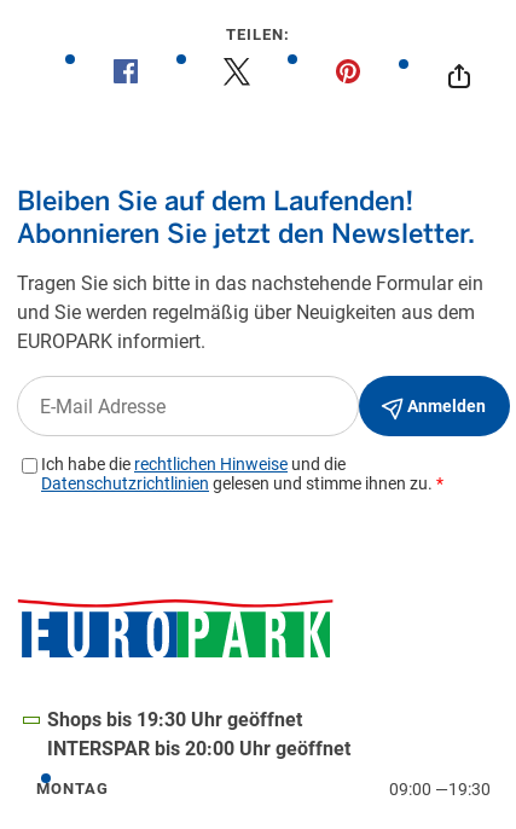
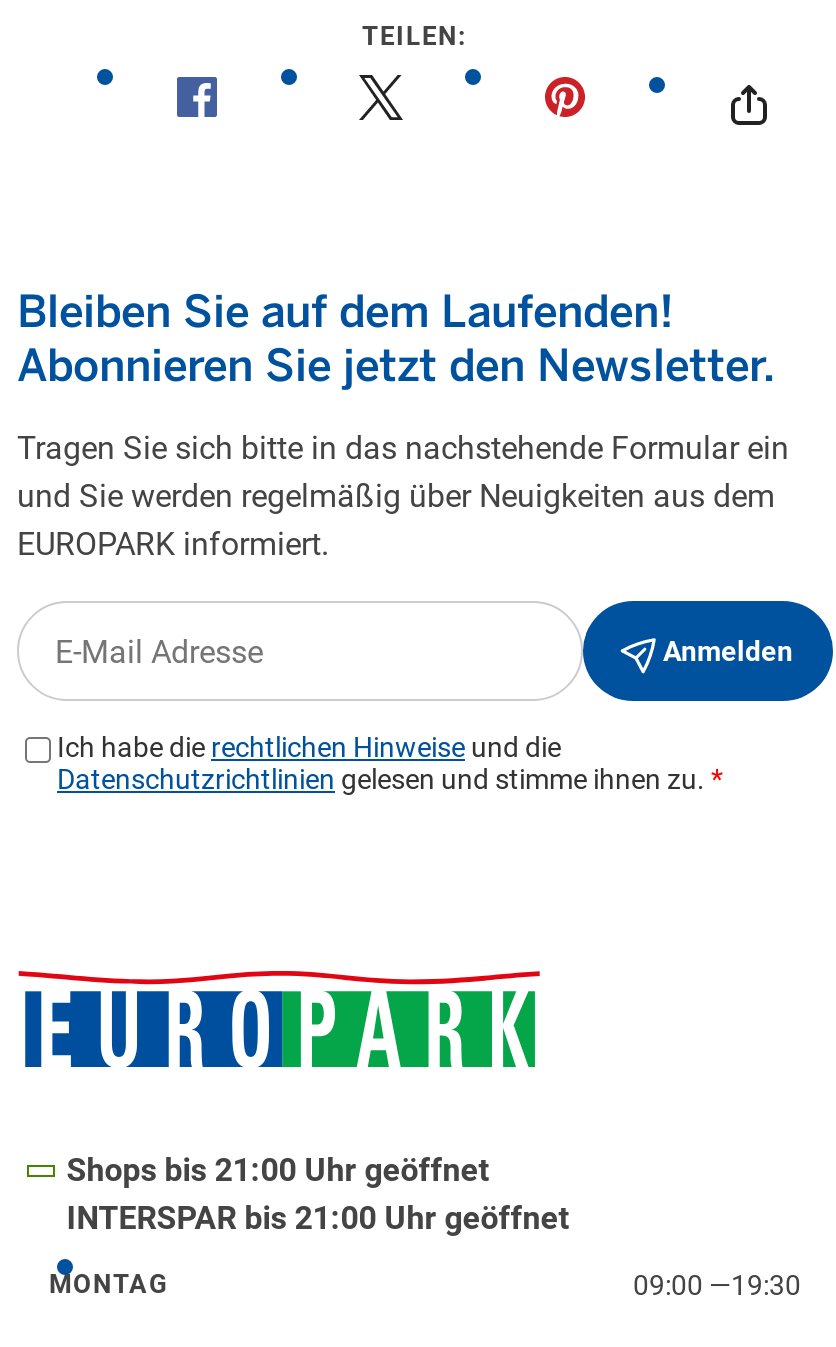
- Shops bis 19:30 Uhr geöffnet
+ Shops bis 21:00 Uhr geöffnet

- INTERSPAR bis 20:00 Uhr geöffnet
+ INTERSPAR bis 21:00 Uhr geöffnet
